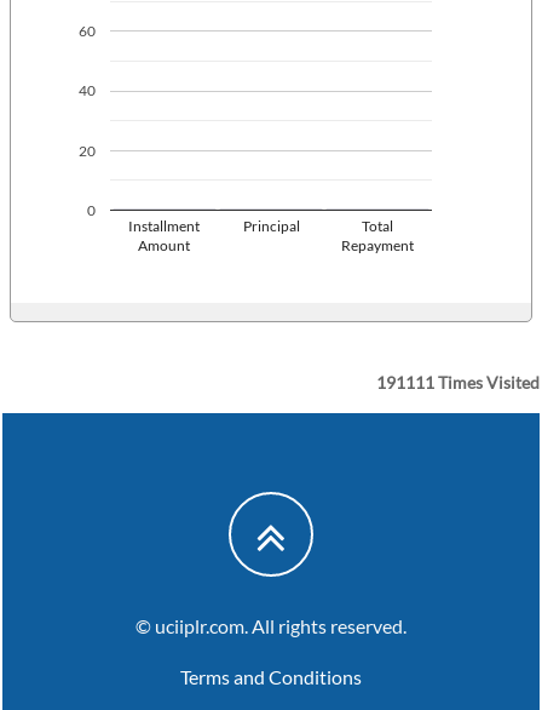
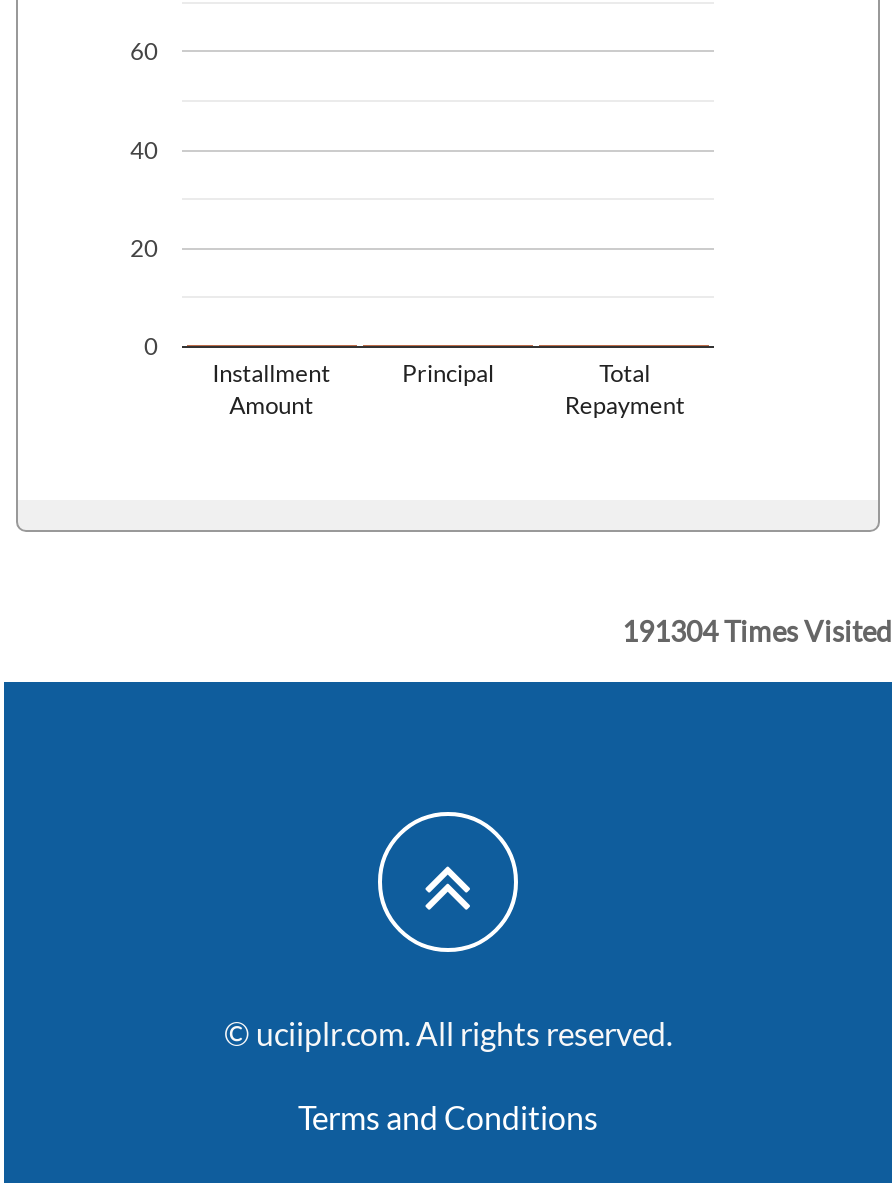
- 191111 Times Visited
+ 191304 Times Visited
